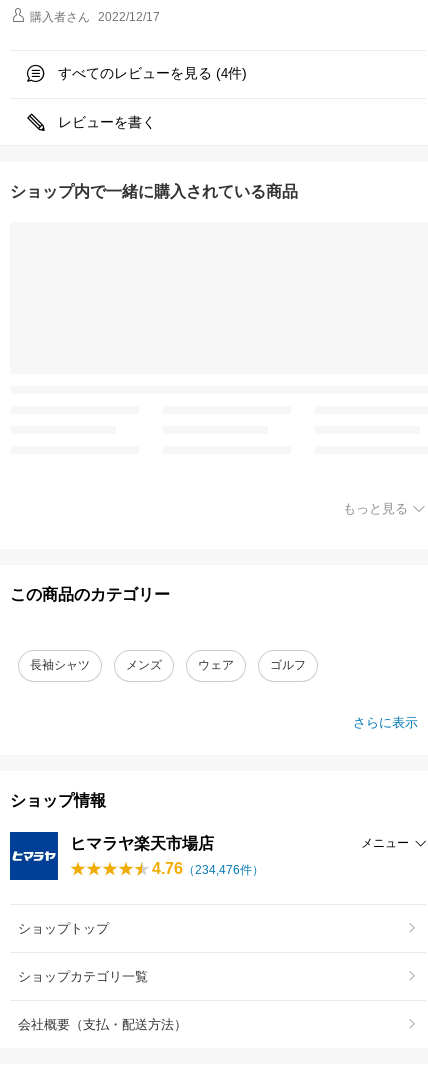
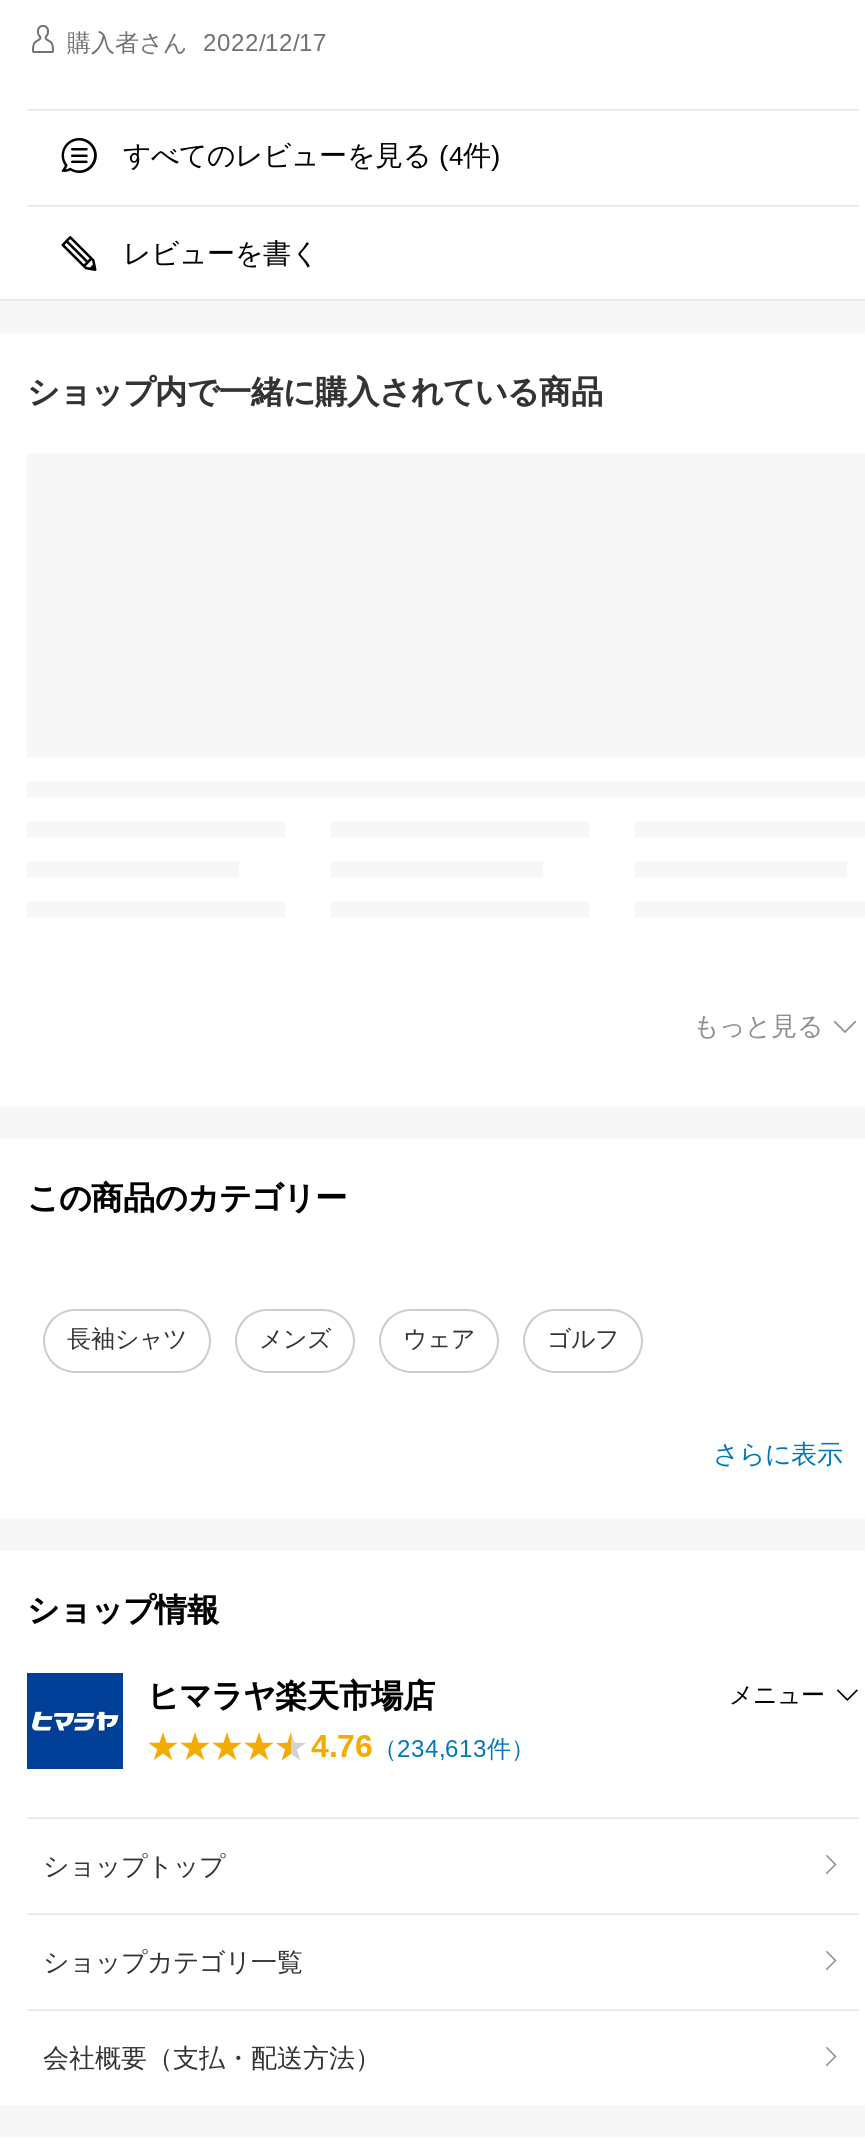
- 4.76（234,476件）
+ 4.76（234,613件）
